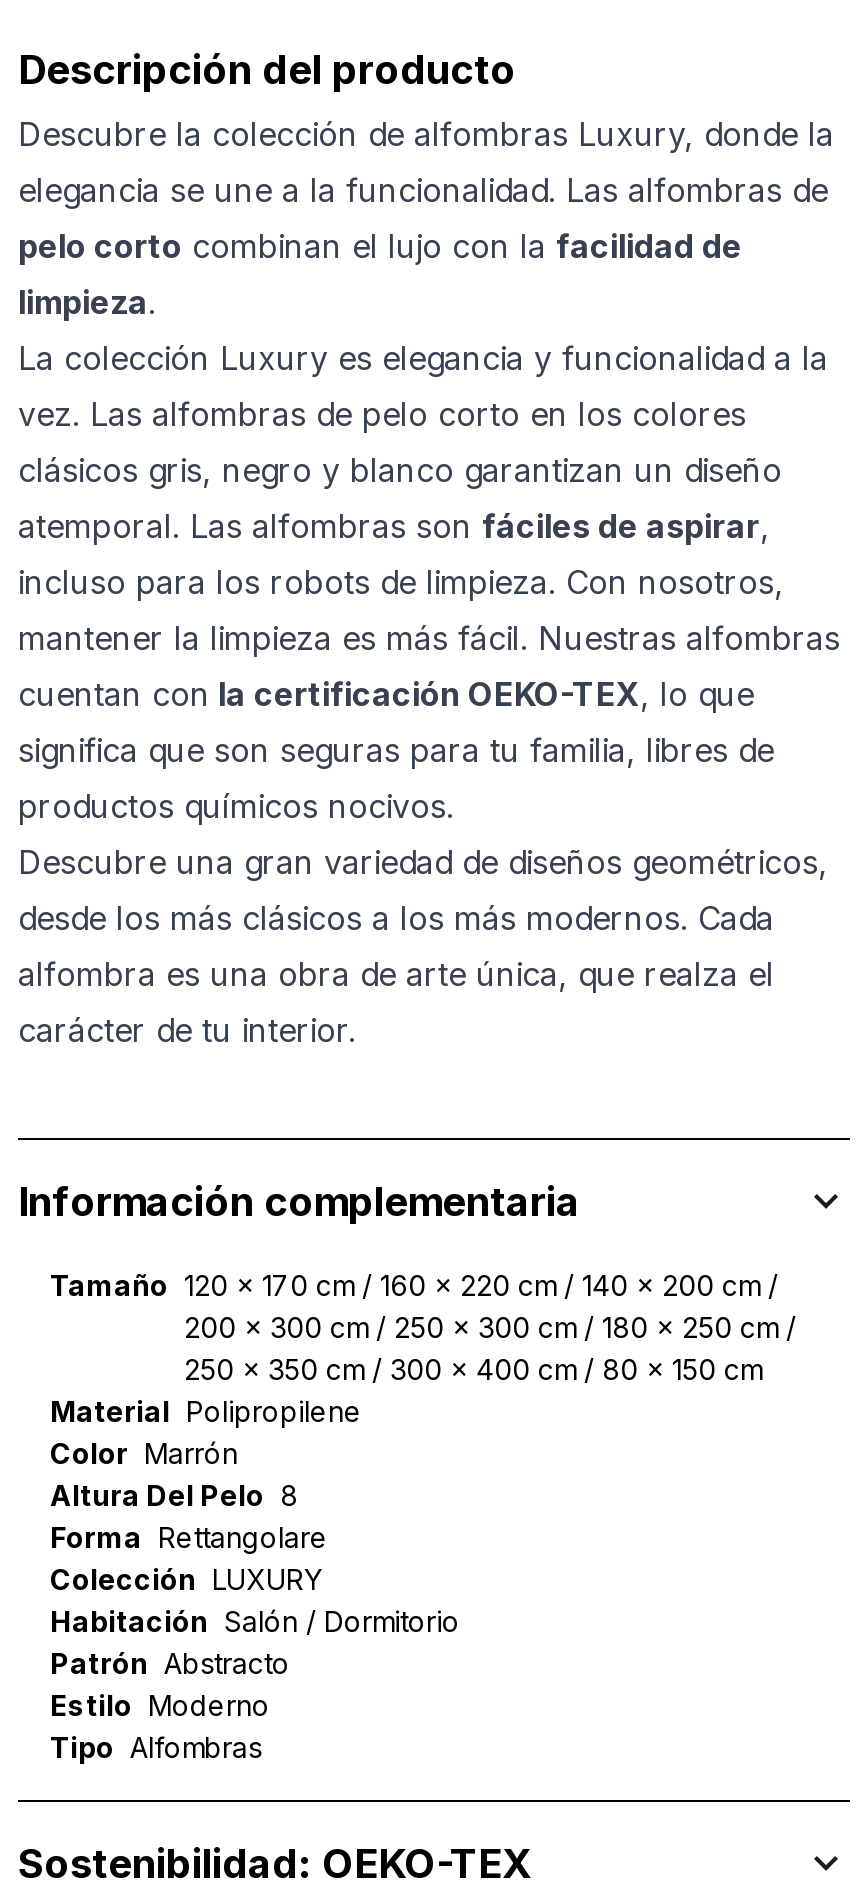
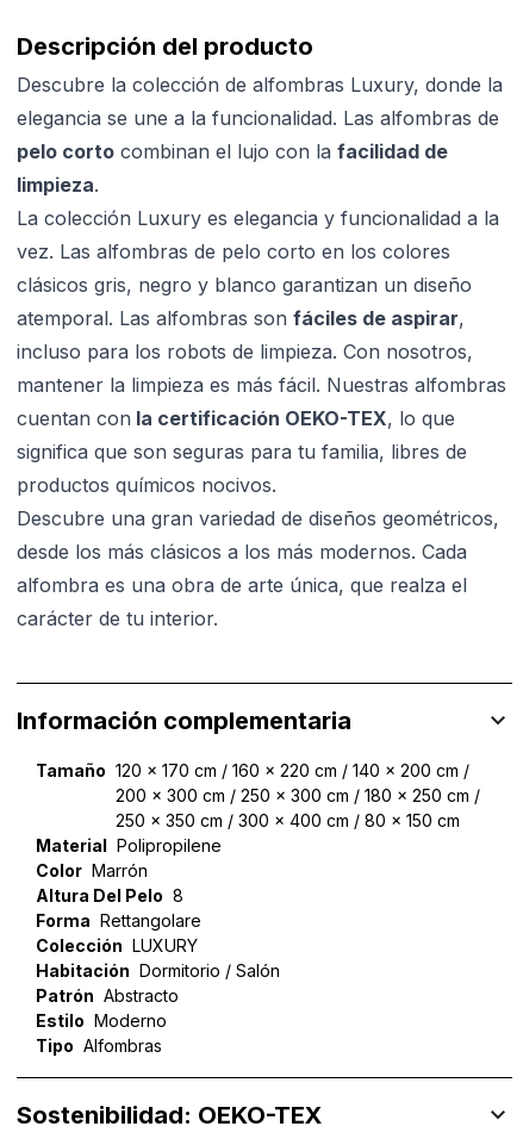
- Habitación Salón / Dormitorio
+ Habitación Dormitorio / Salón
